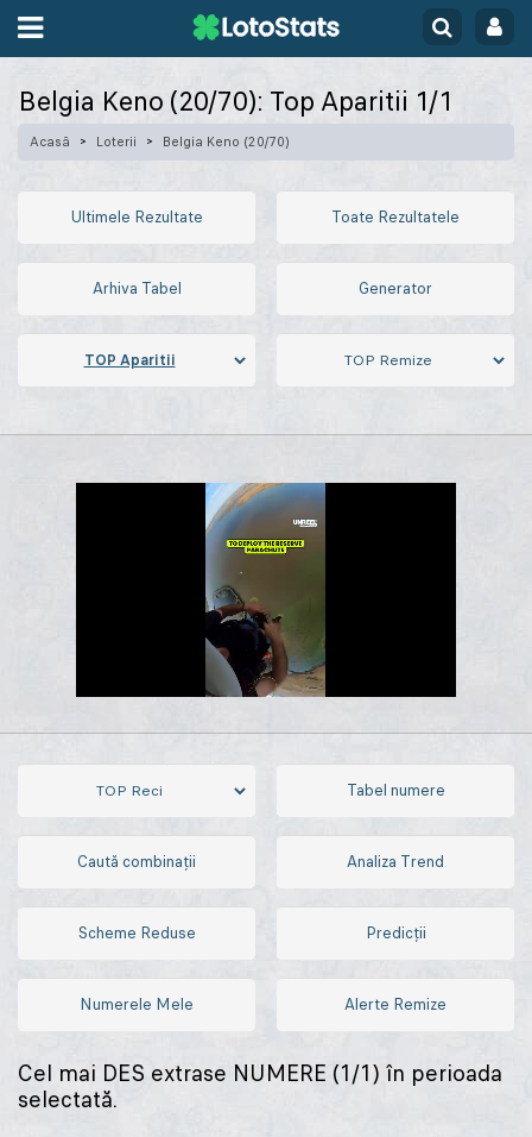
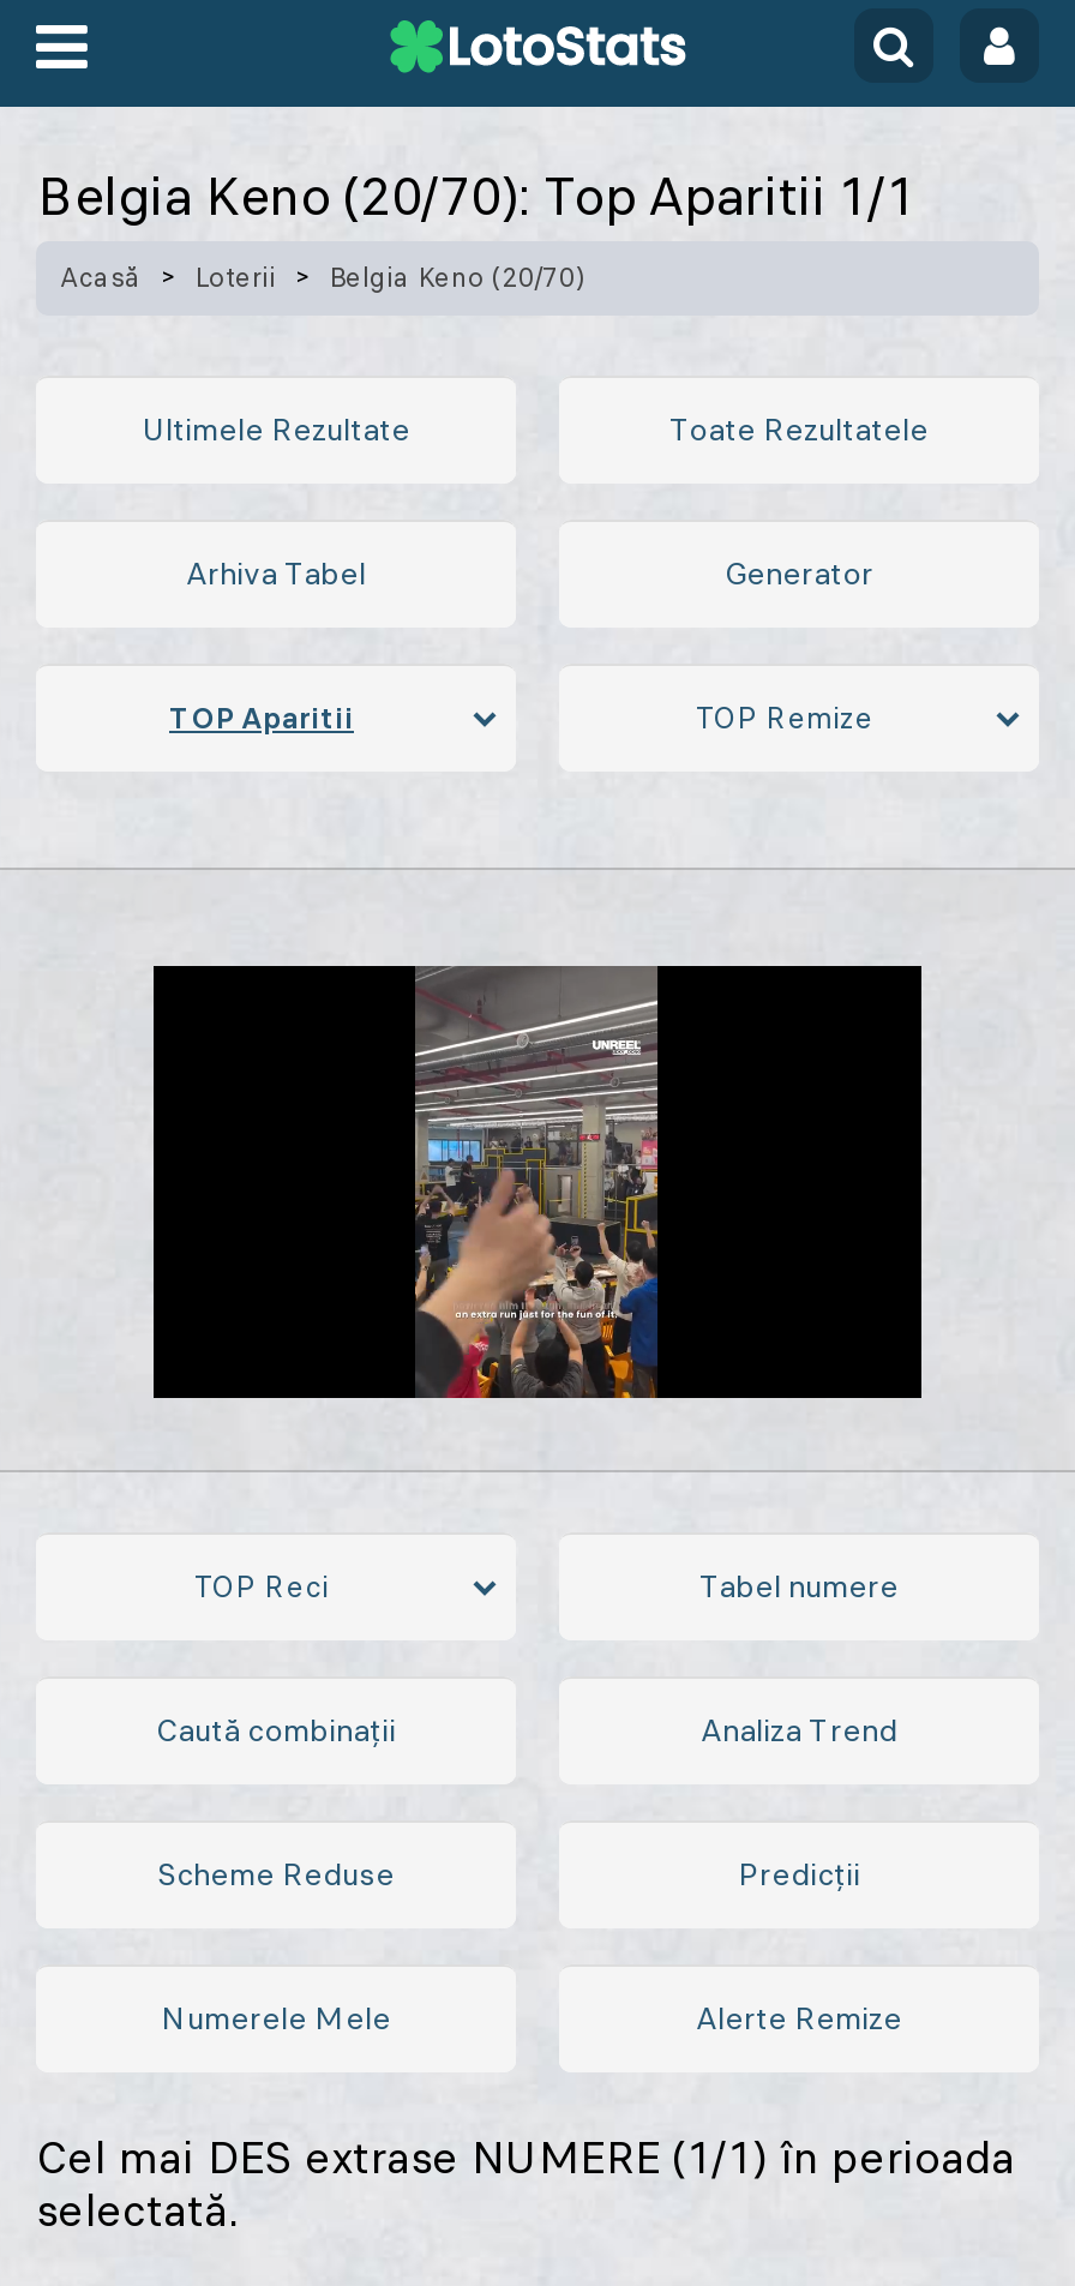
- [image]
+ [image]
